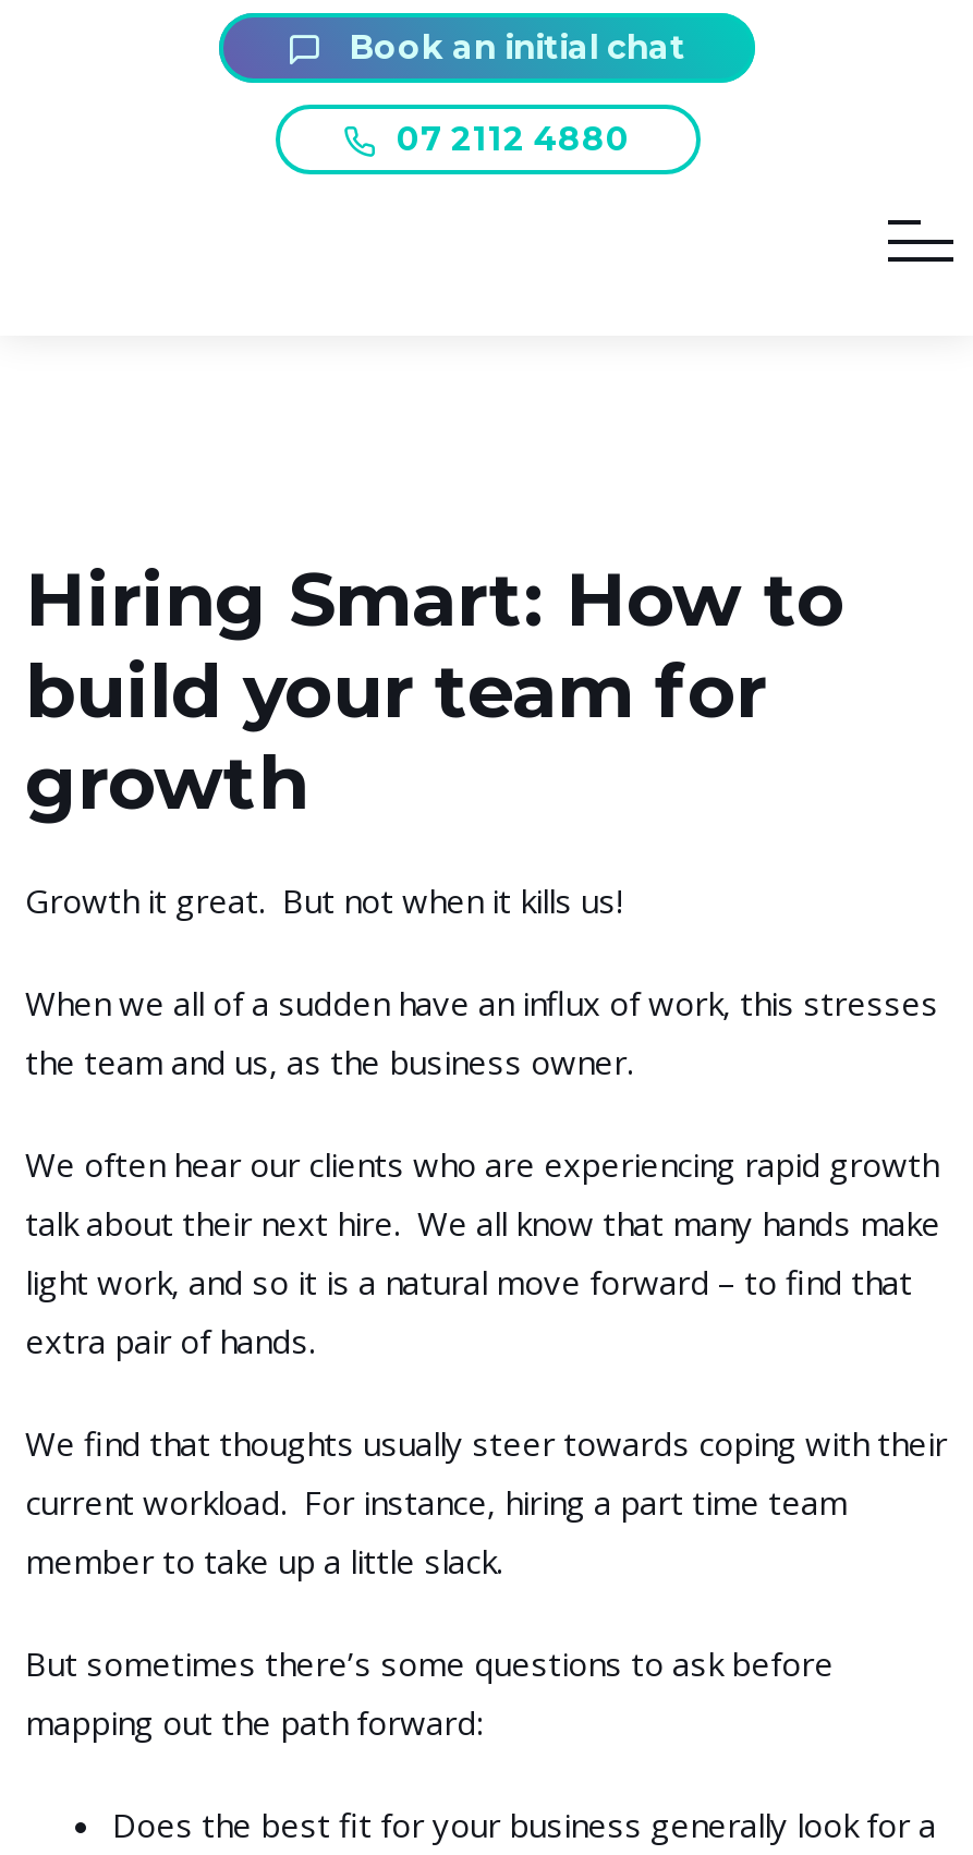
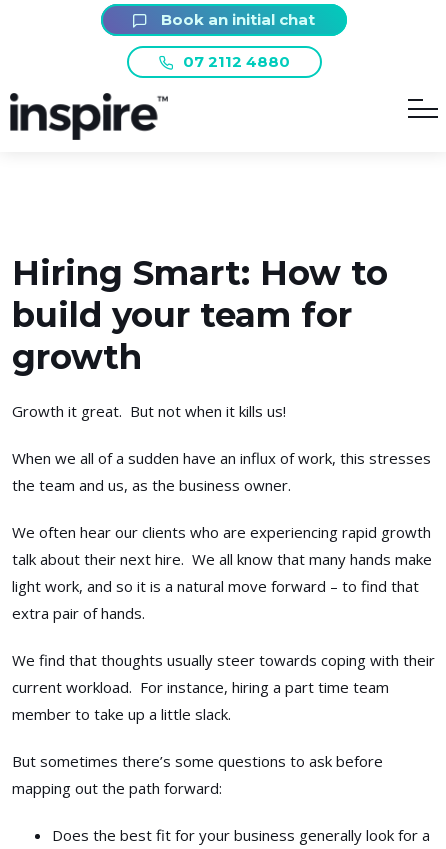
+ [image]
